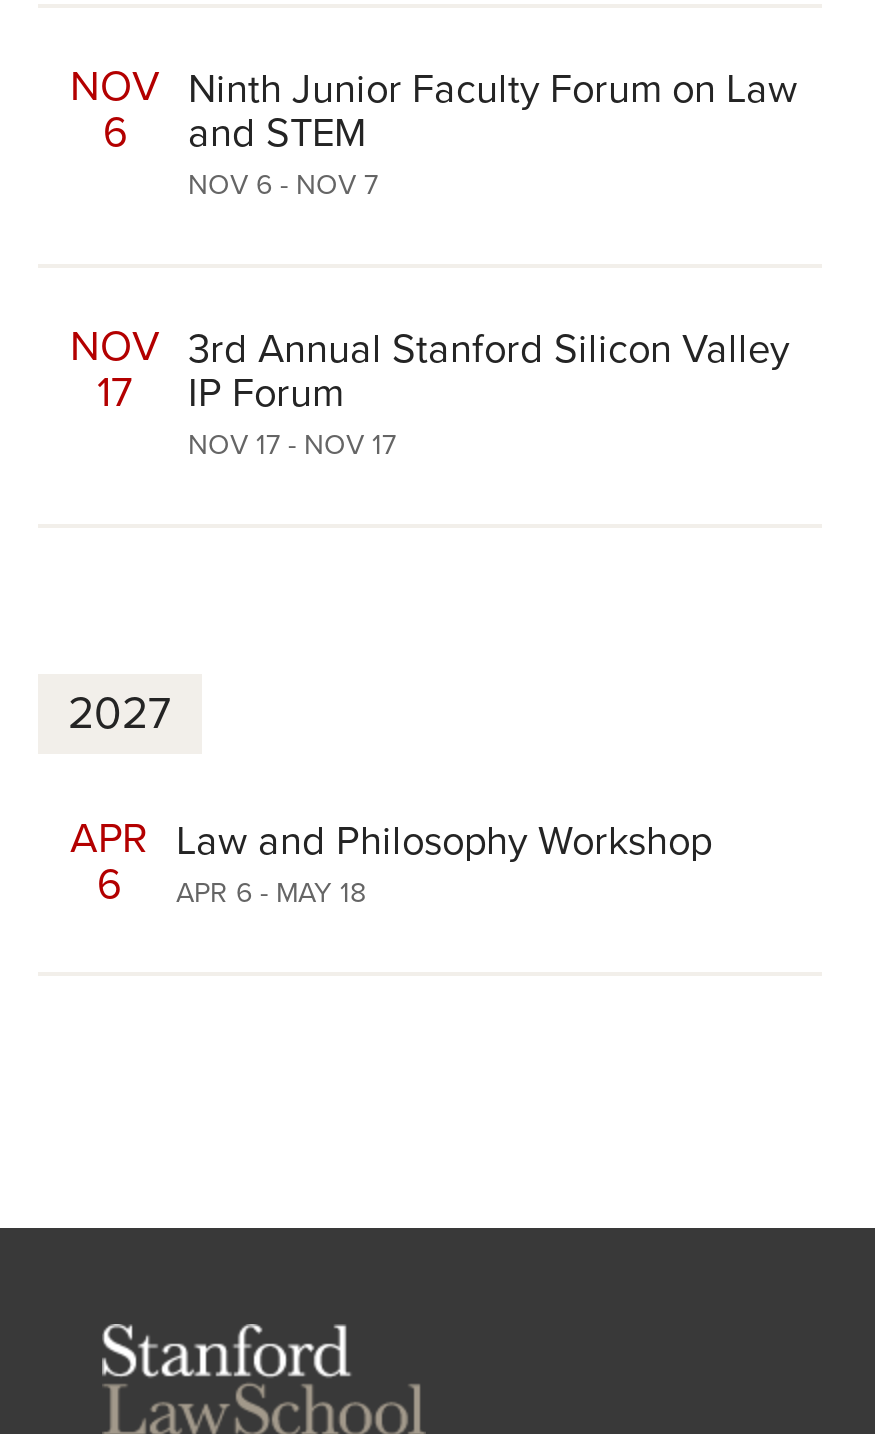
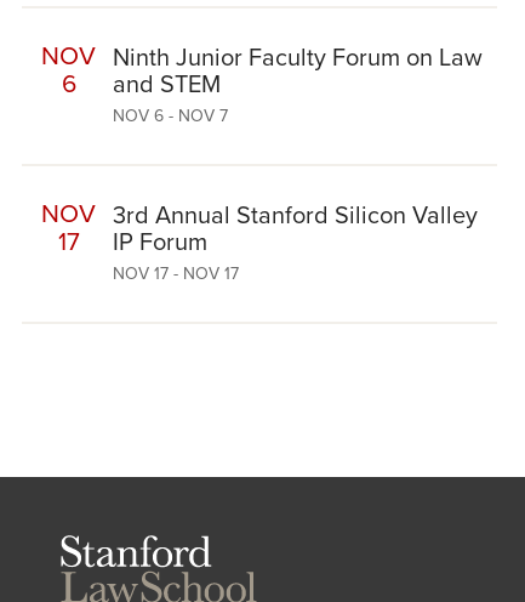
- 2027
- APR
- 6

- Law and Philosophy Workshop
- APR 6 - MAY 18
